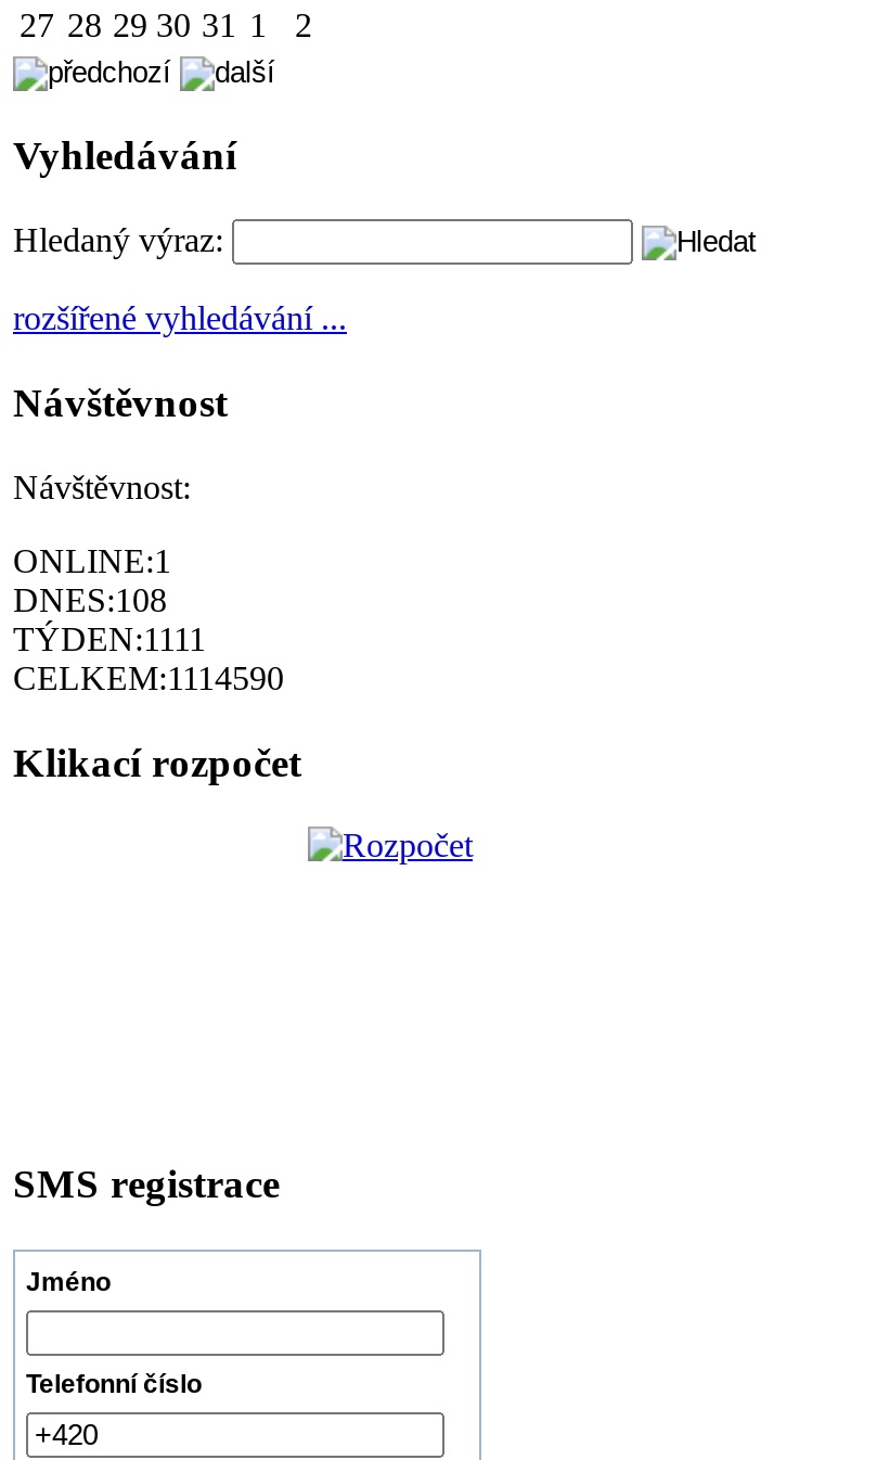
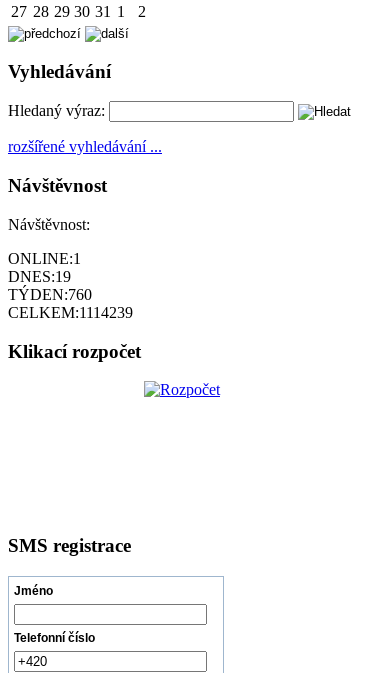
- DNES:108
+ DNES:19

- TÝDEN:1111
+ TÝDEN:760

- CELKEM:1114590
+ CELKEM:1114239
